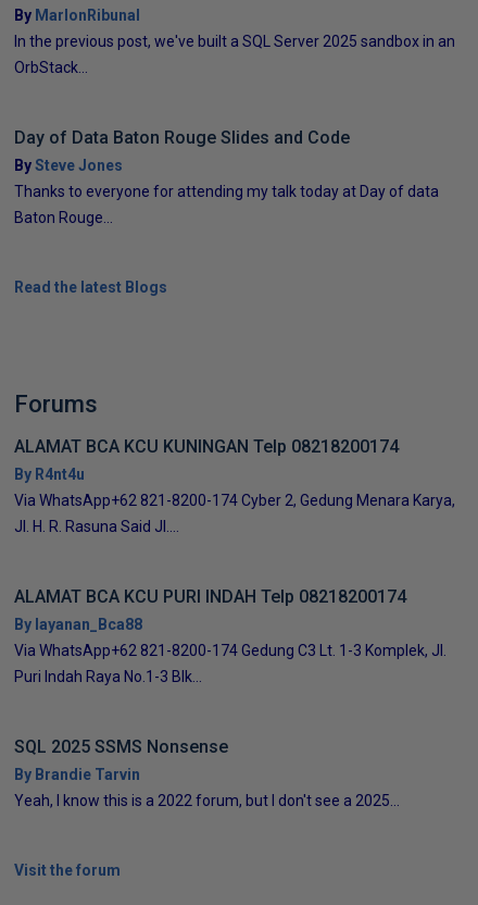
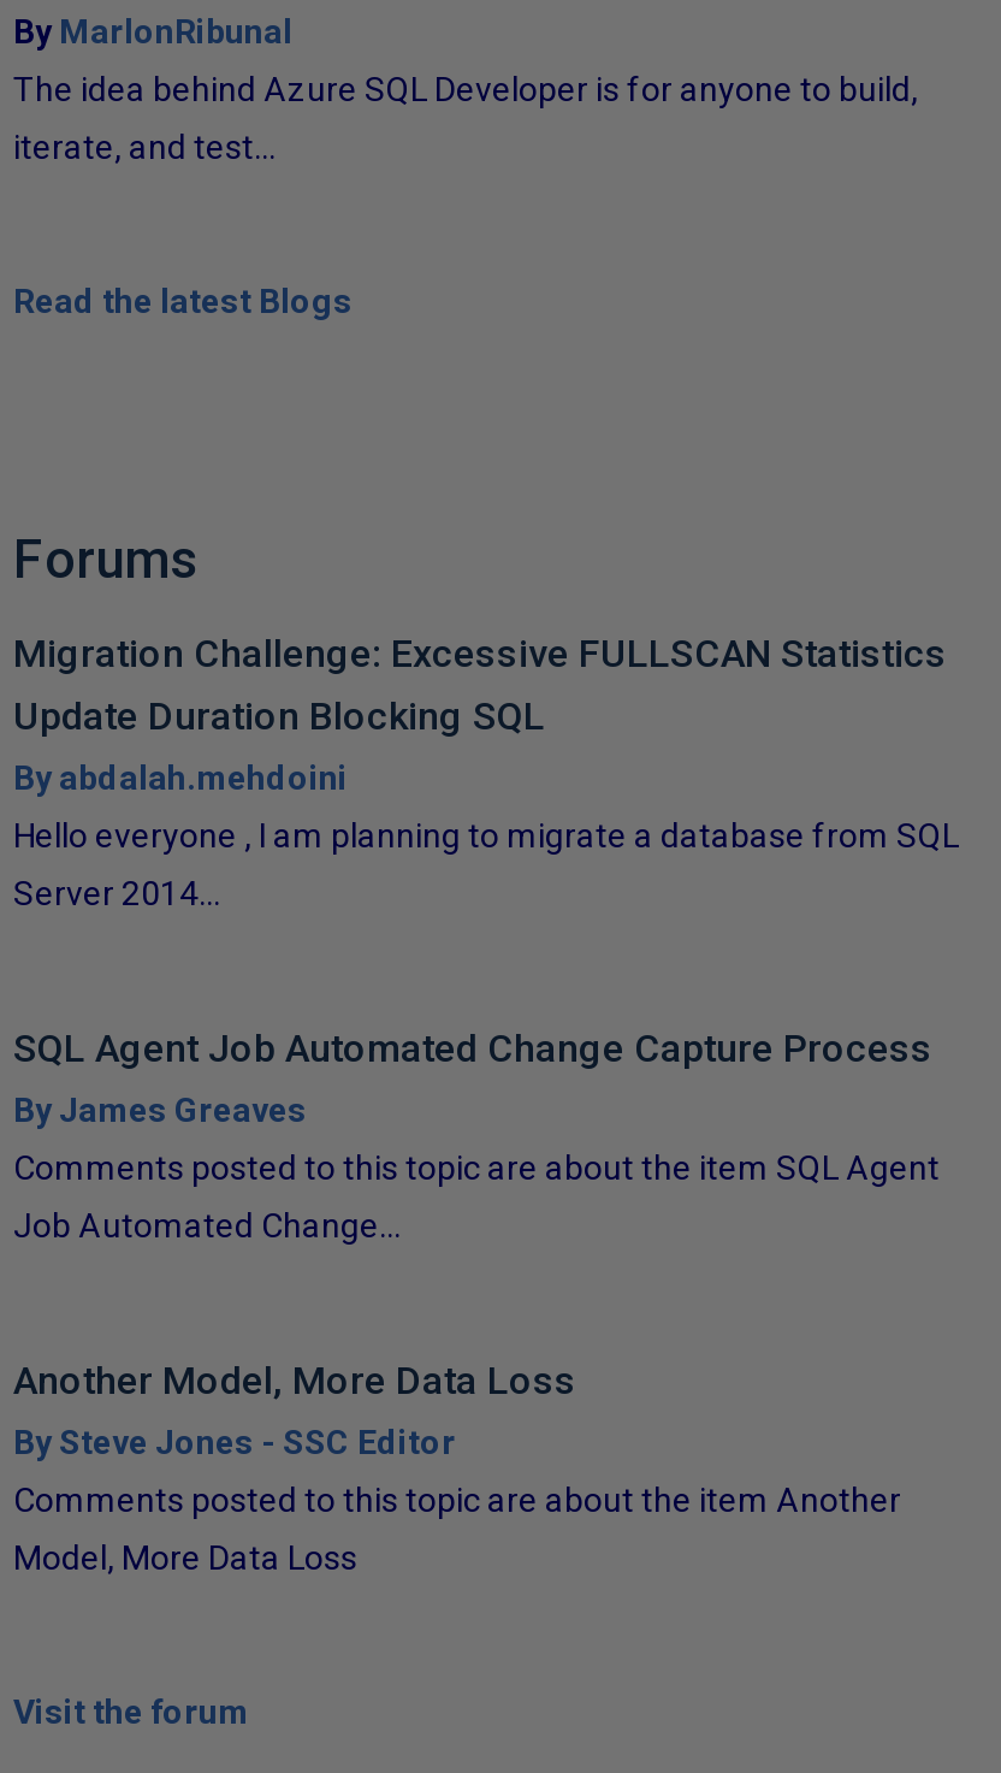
- In the previous post, we've built a SQL Server 2025 sandbox in an
- OrbStack...
- Day of Data Baton Rouge Slides and Code
- By Steve Jones
- Thanks to everyone for attending my talk today at Day of data
- Baton Rouge...
+ The idea behind Azure SQL Developer is for anyone to build,
+ iterate, and test...

moved up: Read the latest Blogs | Forums

- ALAMAT BCA KCU KUNINGAN Telp 08218200174
- By R4nt4u
- Via WhatsApp+62 821-8200-174 Cyber 2, Gedung Menara Karya,
- Jl. H. R. Rasuna Said Jl....
- ALAMAT BCA KCU PURI INDAH Telp 08218200174
- By layanan_Bca88
- Via WhatsApp+62 821-8200-174 Gedung C3 Lt. 1-3 Komplek, Jl.
- Puri Indah Raya No.1-3 Blk...
- SQL 2025 SSMS Nonsense
- By Brandie Tarvin
- Yeah, I know this is a 2022 forum, but I don't see a 2025...
+ Migration Challenge: Excessive FULLSCAN Statistics
+ Update Duration Blocking SQL
+ By abdalah.mehdoini
+ Hello everyone , I am planning to migrate a database from SQL
+ Server 2014...
+ SQL Agent Job Automated Change Capture Process
+ By James Greaves
+ Comments posted to this topic are about the item SQL Agent
+ Job Automated Change...
+ Another Model, More Data Loss
+ By Steve Jones - SSC Editor
+ Comments posted to this topic are about the item Another
+ Model, More Data Loss
